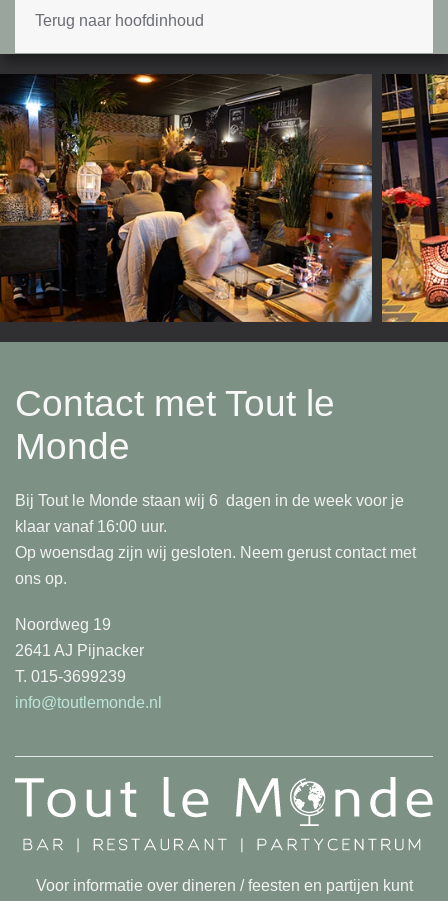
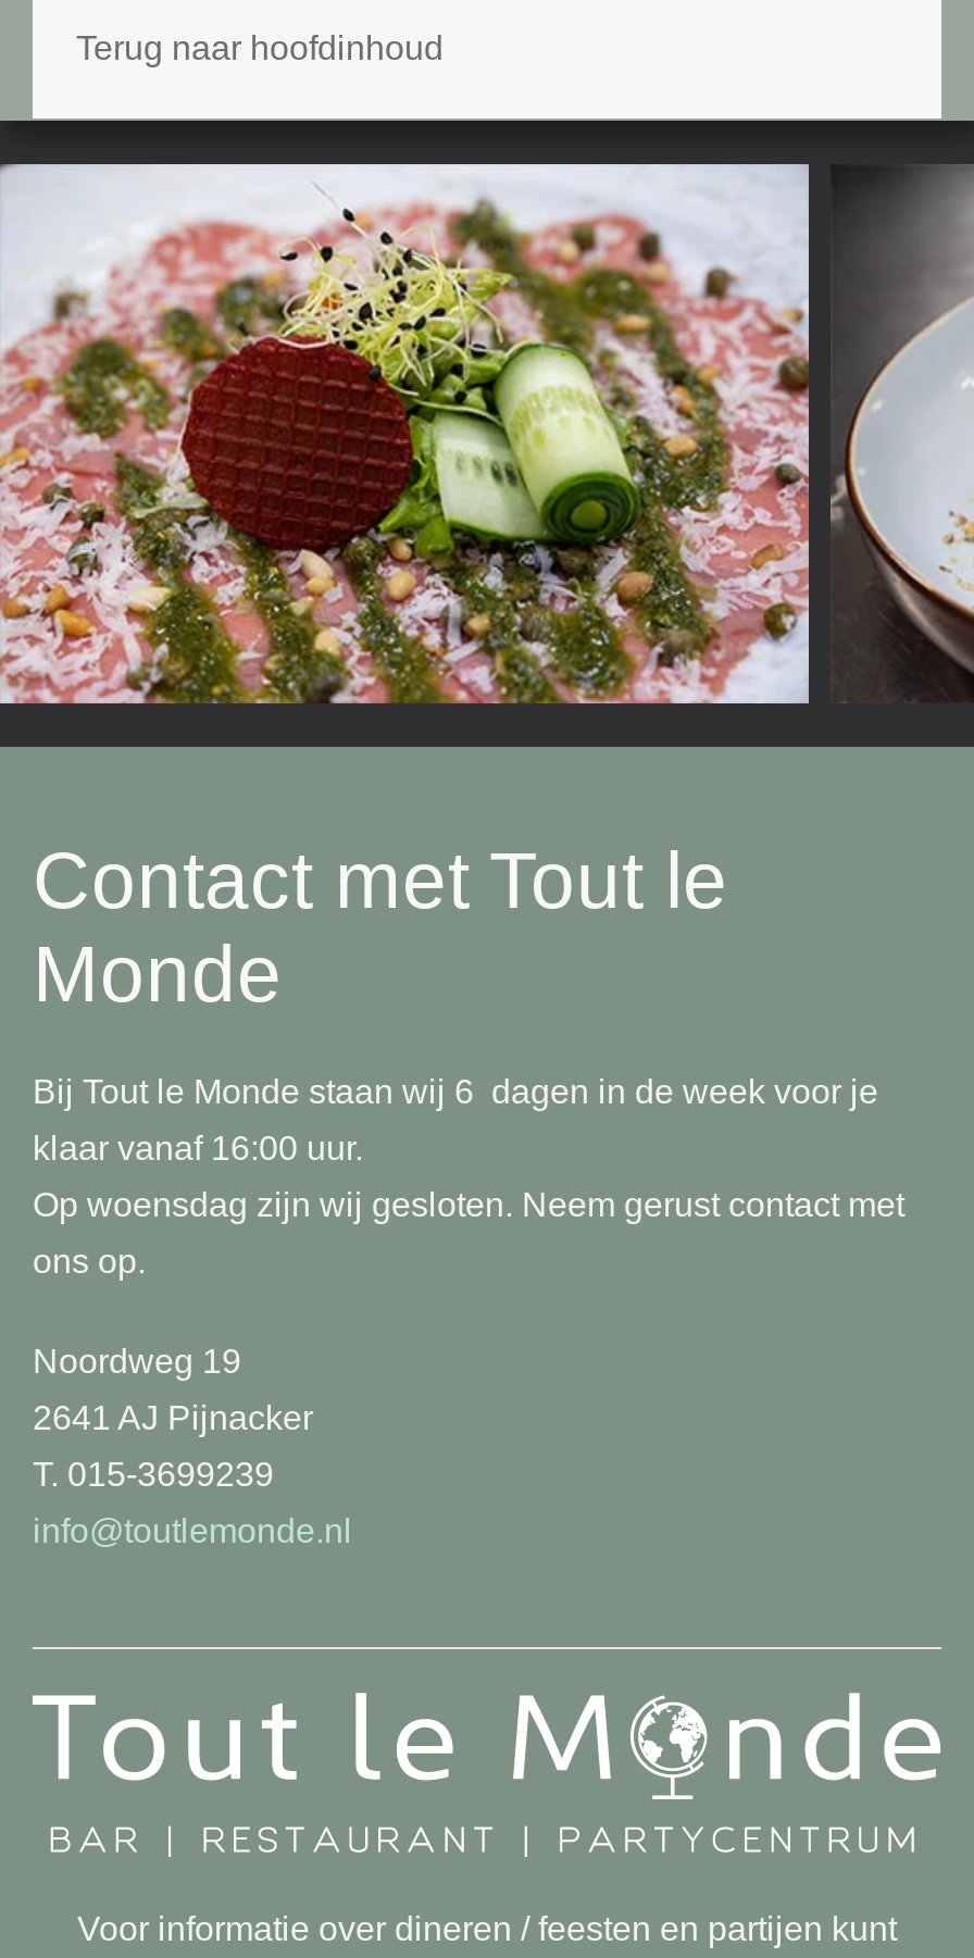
- [image]
+ [image]

- [image]
+ [image]
